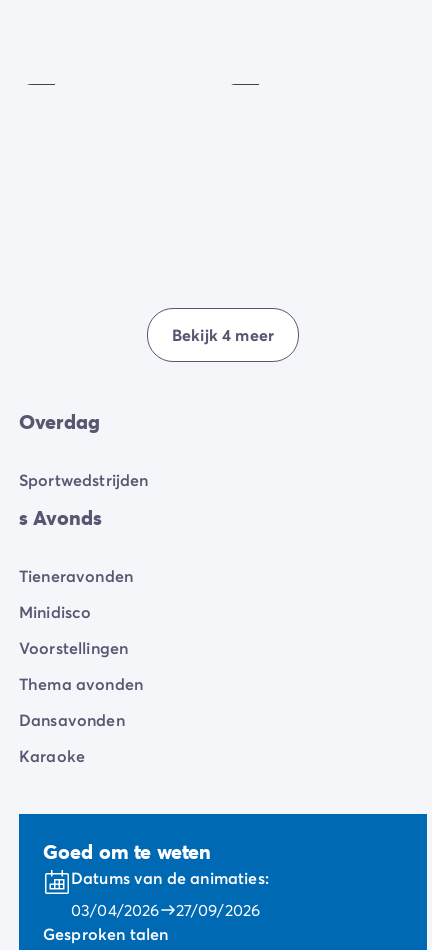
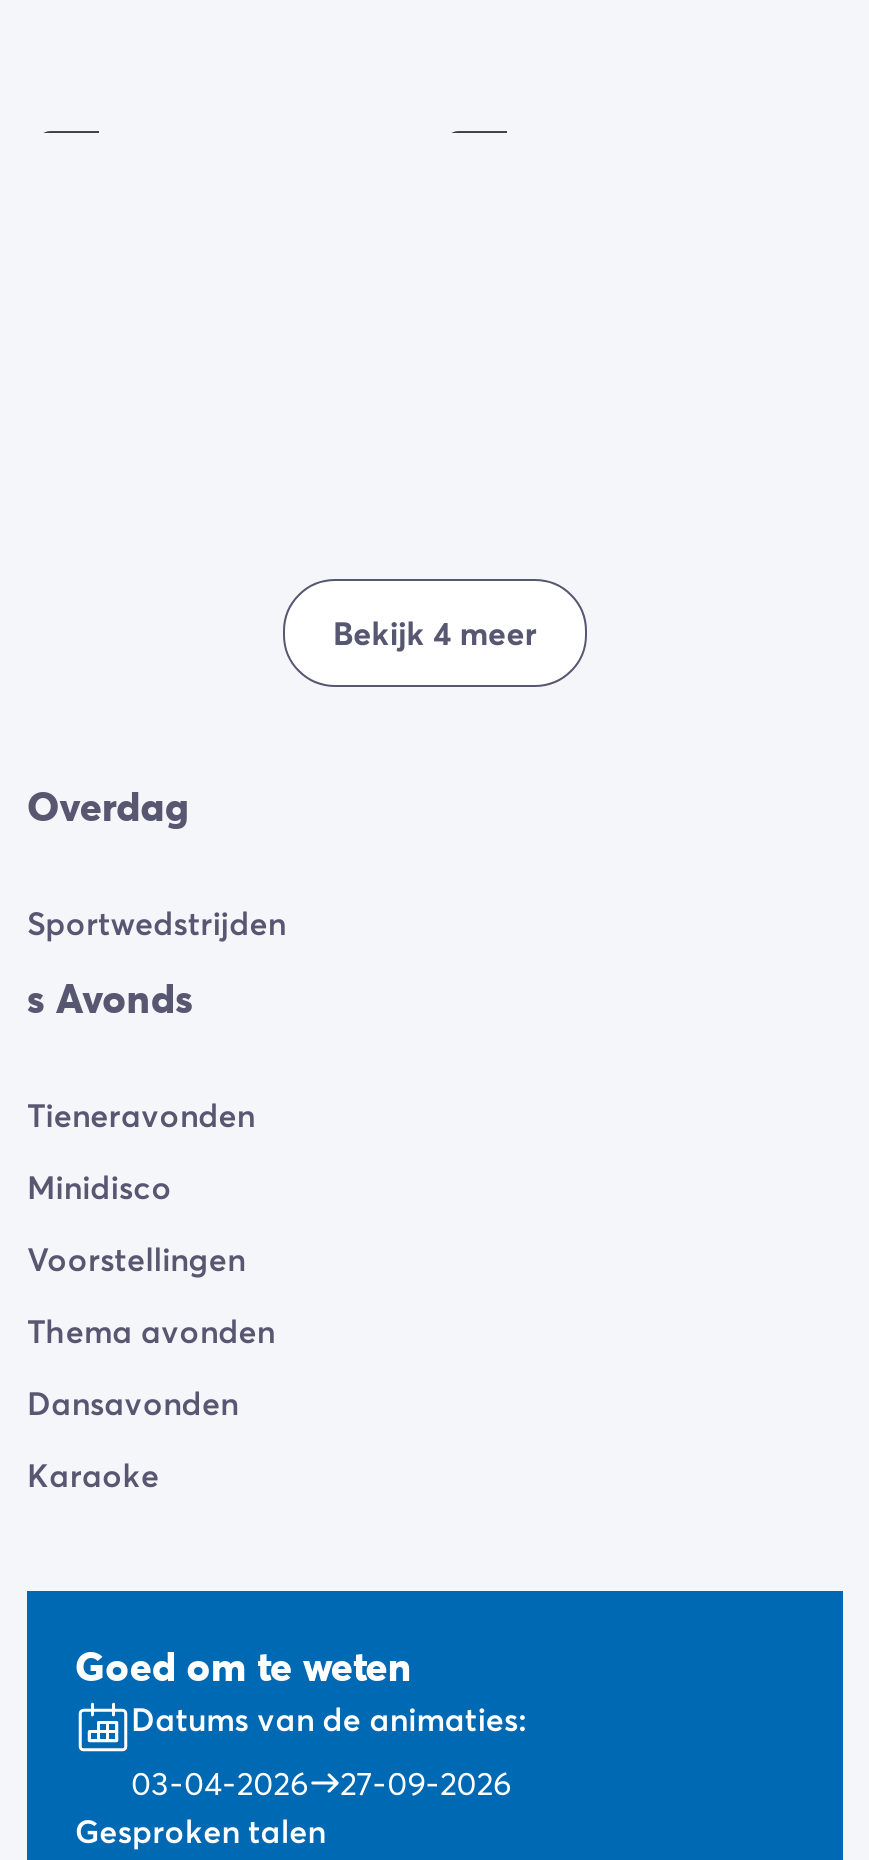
- 03/04/2026
+ 03-04-2026

- 27/09/2026
+ 27-09-2026
